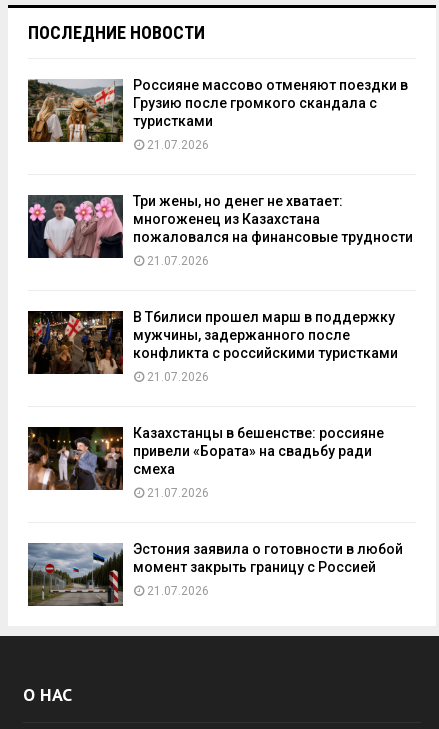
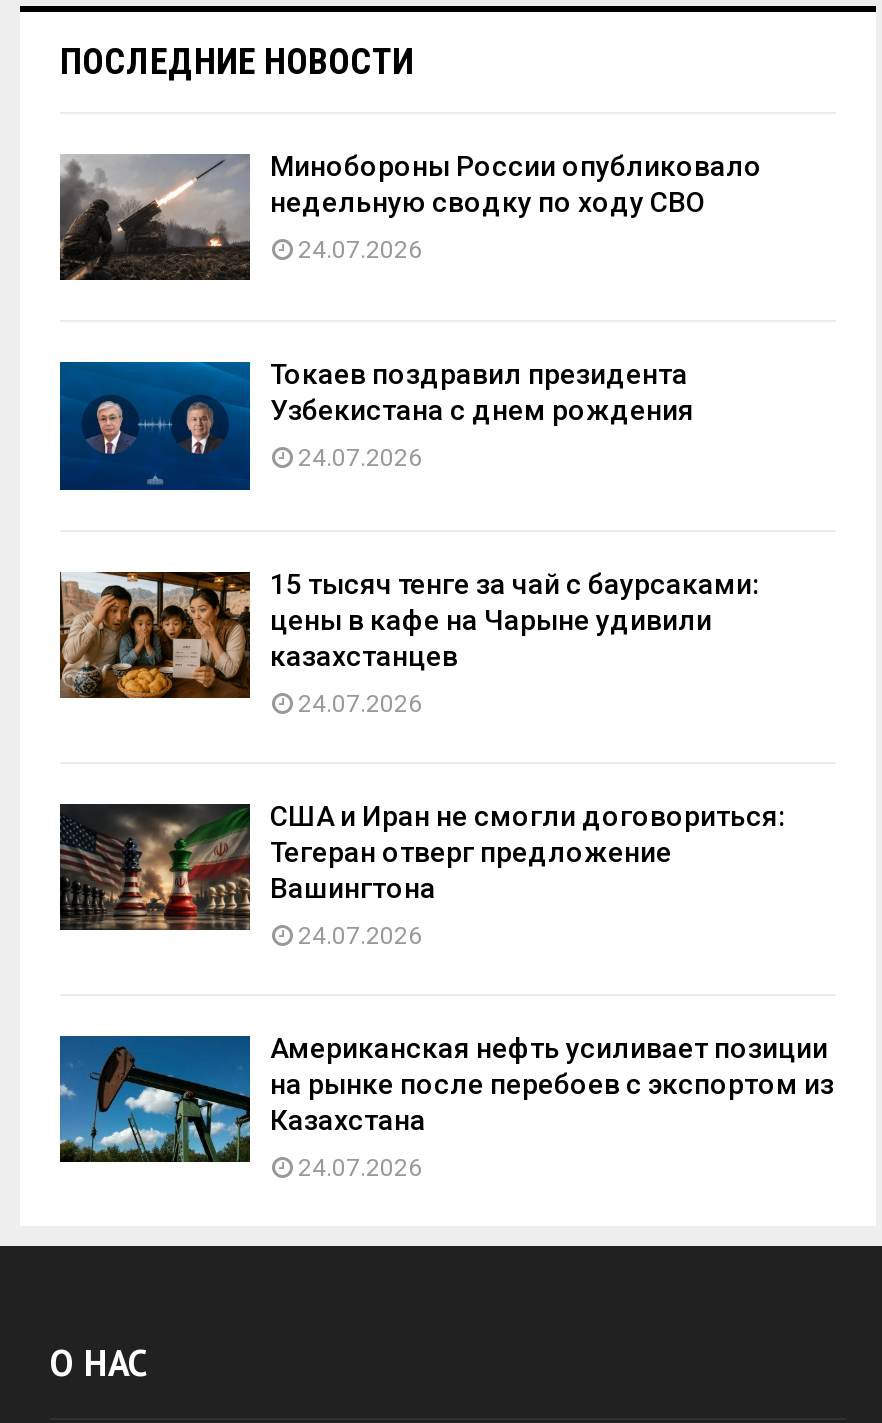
- [image]
- Россияне массово отменяют поездки в
- Грузию после громкого скандала с
- туристками
+ [image]
+ Минобороны России опубликовало
+ недельную сводку по ходу СВО

- 21.07.2026
+ 24.07.2026

- [image]
- Три жены, но денег не хватает:
- многоженец из Казахстана
- пожаловался на финансовые трудности
+ [image]
+ Токаев поздравил президента
+ Узбекистана с днем рождения

- 21.07.2026
+ 24.07.2026

- [image]
- В Тбилиси прошел марш в поддержку
- мужчины, задержанного после
- конфликта с российскими туристками
+ [image]
+ 15 тысяч тенге за чай с баурсаками:
+ цены в кафе на Чарыне удивили
+ казахстанцев

- 21.07.2026
+ 24.07.2026

- [image]
- Казахстанцы в бешенстве: россияне
- привели «Бората» на свадьбу ради
- смеха
+ [image]
+ США и Иран не смогли договориться:
+ Тегеран отверг предложение
+ Вашингтона

- 21.07.2026
+ 24.07.2026

- [image]
- Эстония заявила о готовности в любой
- момент закрыть границу с Россией
+ [image]
+ Американская нефть усиливает позиции
+ на рынке после перебоев с экспортом из
+ Казахстана

- 21.07.2026
+ 24.07.2026
